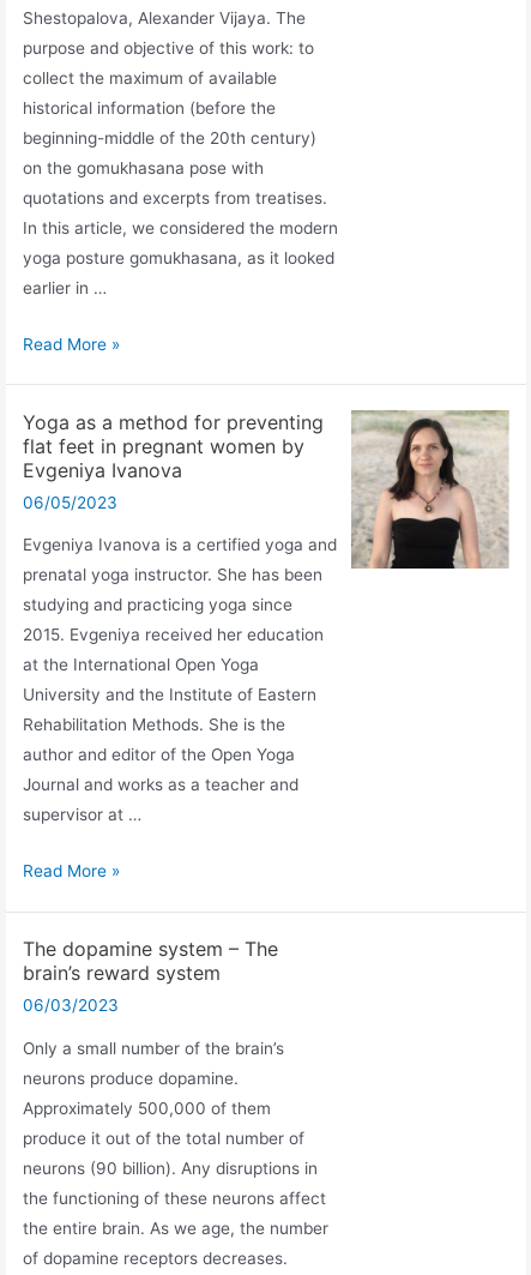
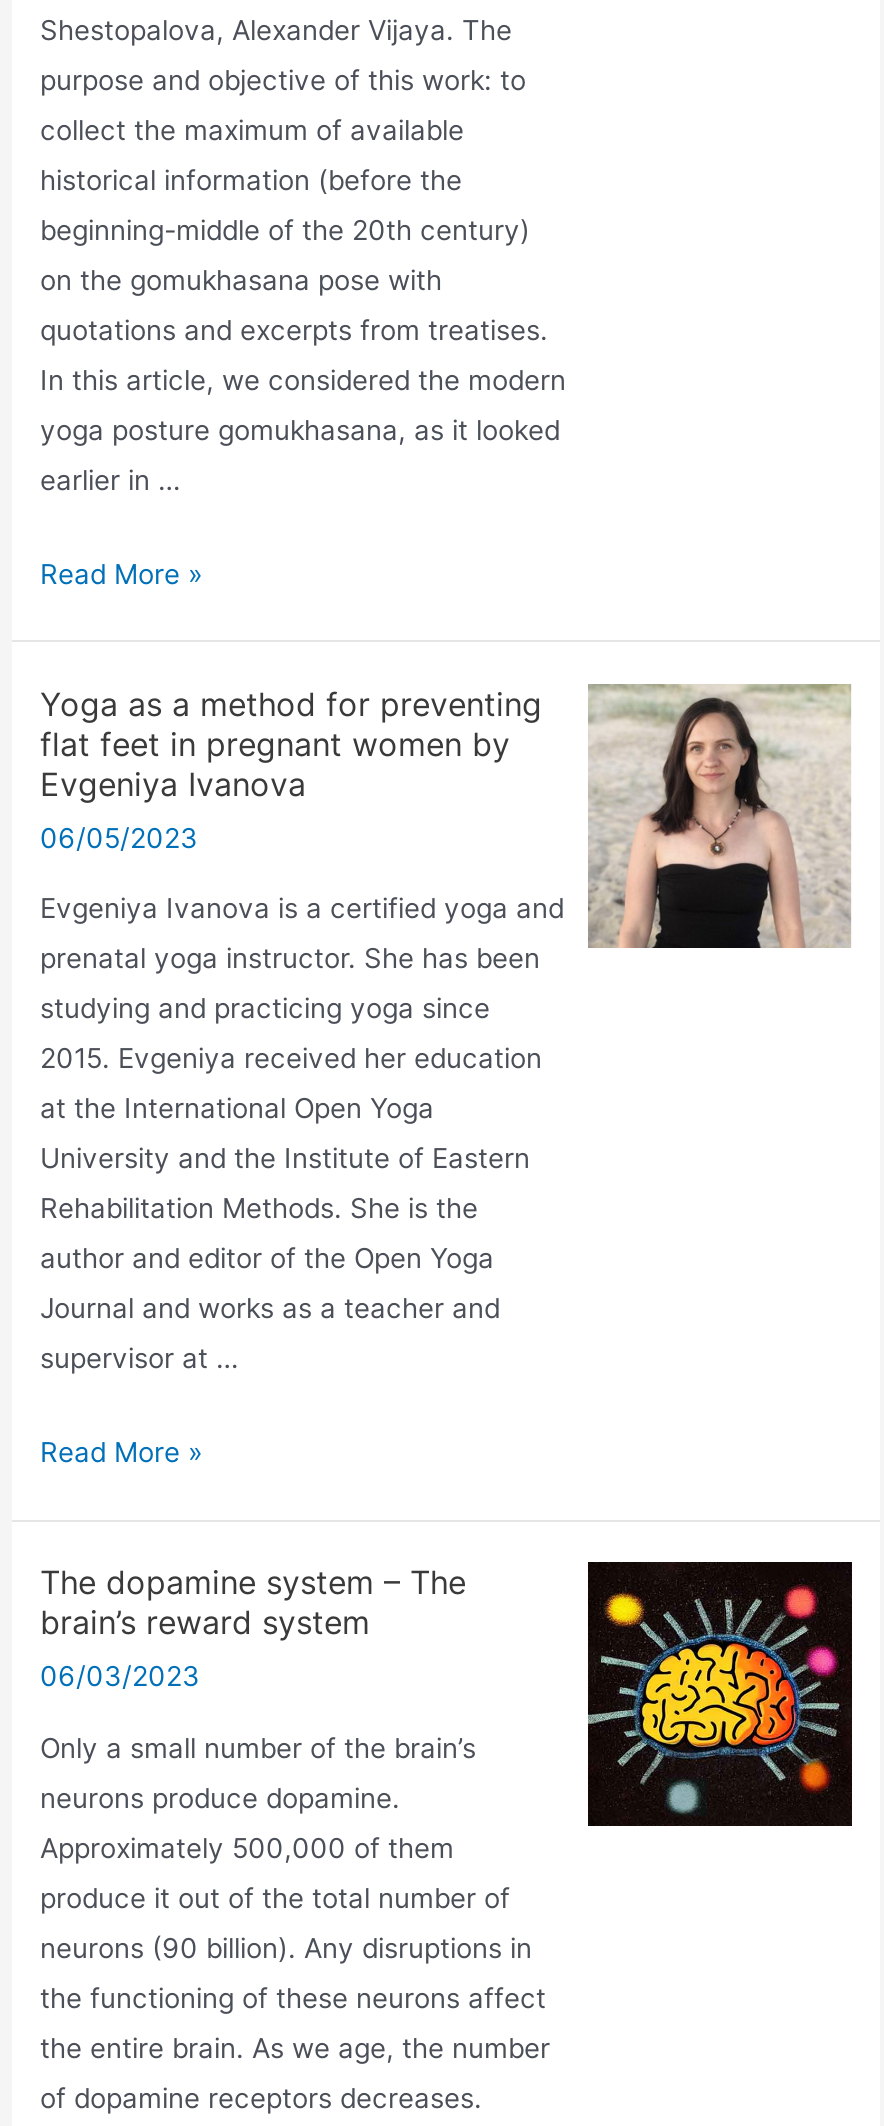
+ [image]
